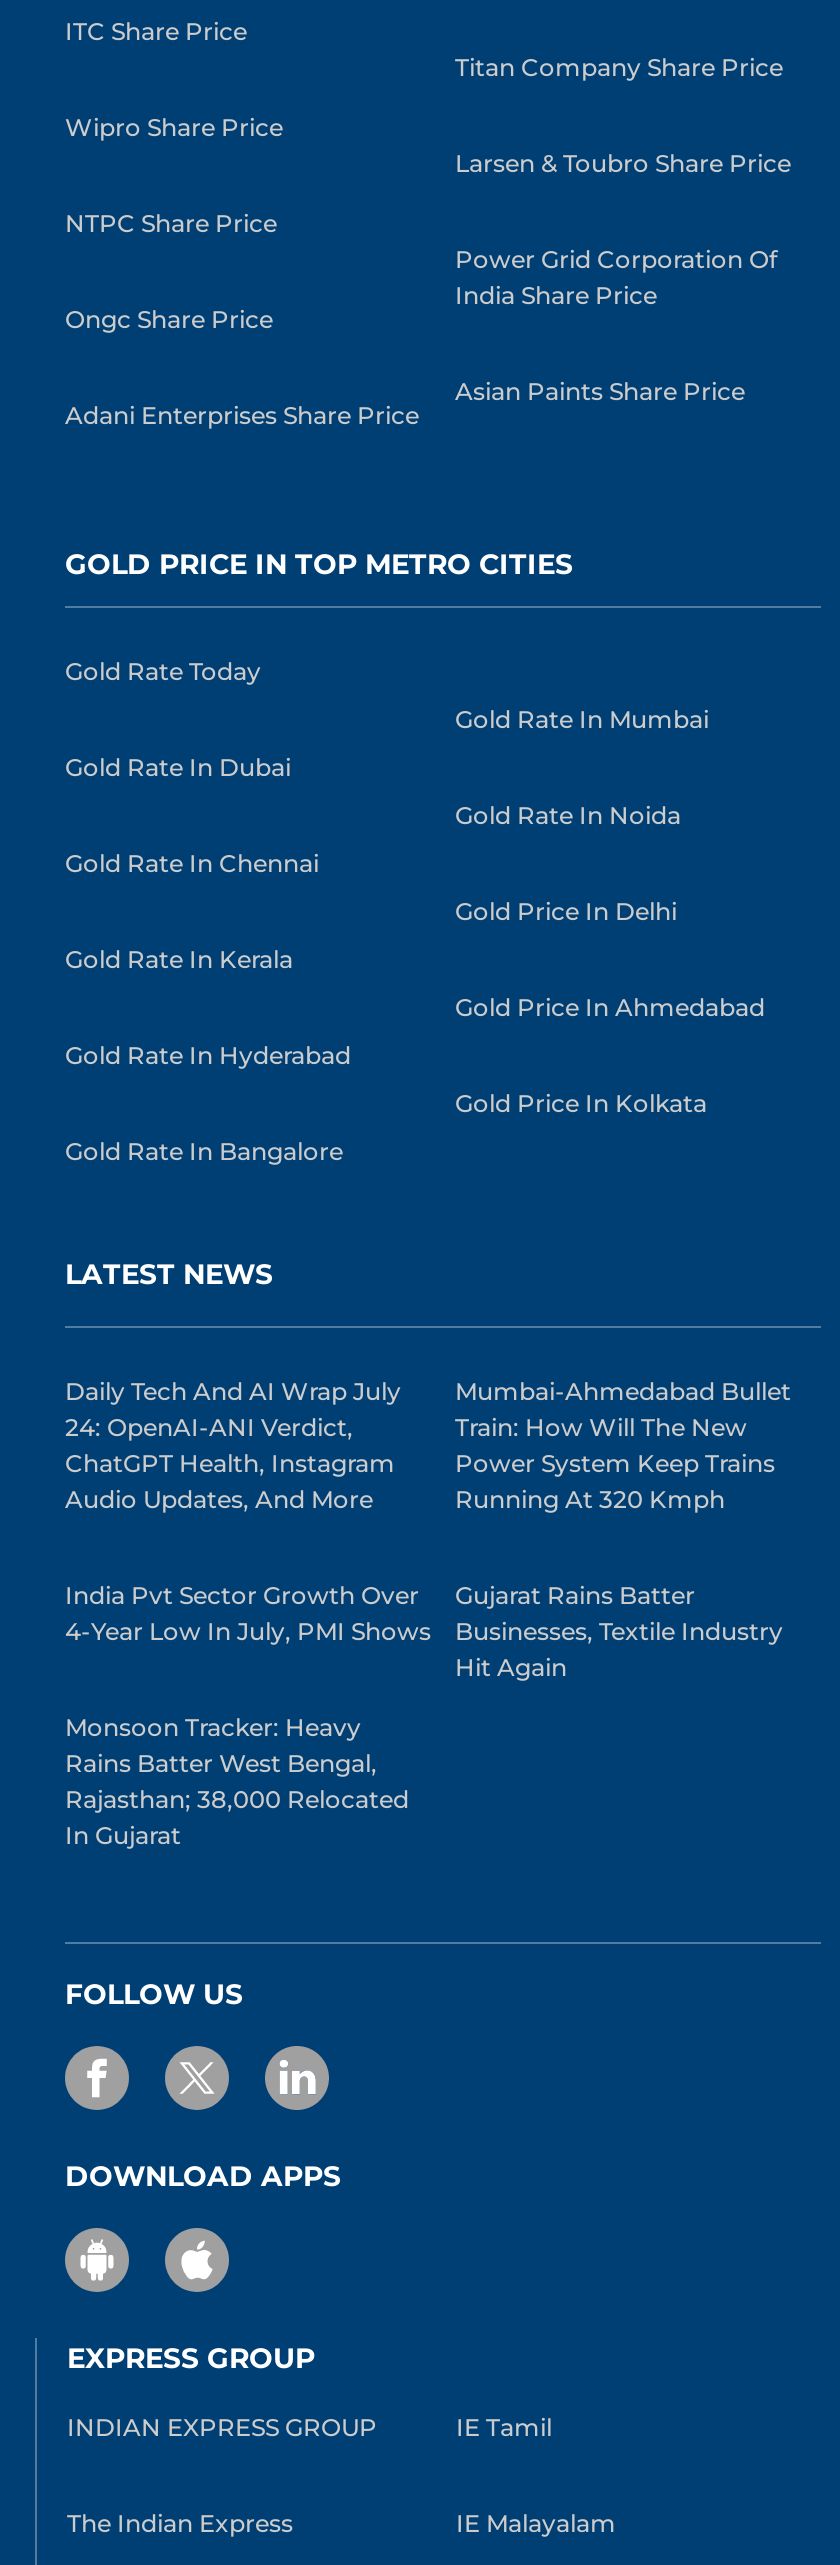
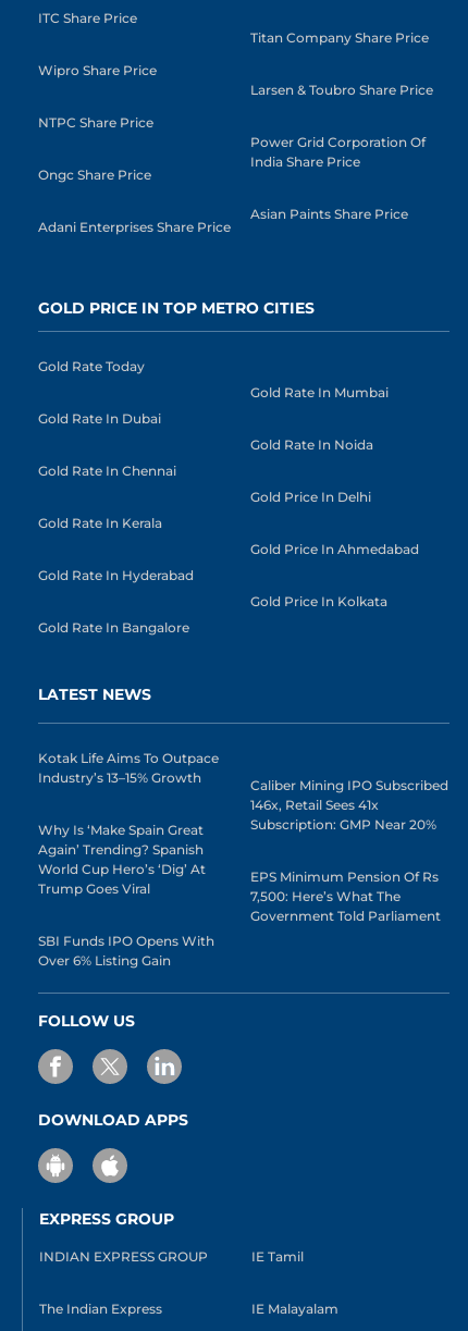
- Daily Tech And AI Wrap July
- 24: OpenAI-ANI Verdict,
- ChatGPT Health, Instagram
- Audio Updates, And More
+ Kotak Life Aims To Outpace
+ Industry’s 13–15% Growth

- Mumbai-Ahmedabad Bullet
- Train: How Will The New
- Power System Keep Trains
- Running At 320 Kmph
+ Caliber Mining IPO Subscribed
+ 146x, Retail Sees 41x
+ Subscription: GMP Near 20%

- India Pvt Sector Growth Over
- 4-Year Low In July, PMI Shows
+ Why Is ‘Make Spain Great
+ Again’ Trending? Spanish
+ World Cup Hero’s ‘dig’ At
+ Trump Goes Viral

- Gujarat Rains Batter
- Businesses, Textile Industry
- Hit Again
+ EPS Minimum Pension Of Rs
+ 7,500: Here’s What The
+ Government Told Parliament

- Monsoon Tracker: Heavy
- Rains Batter West Bengal,
- Rajasthan; 38,000 Relocated
- In Gujarat
+ SBI Funds IPO Opens With
+ Over 6% Listing Gain
